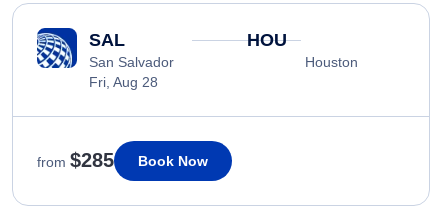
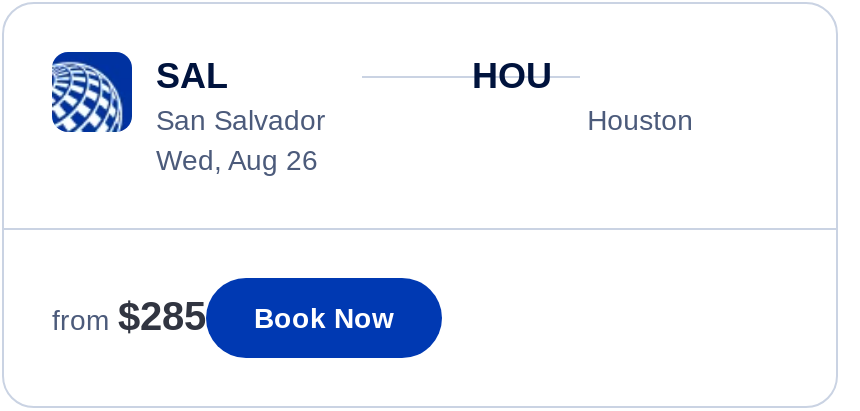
- Fri, Aug 28
+ Wed, Aug 26
